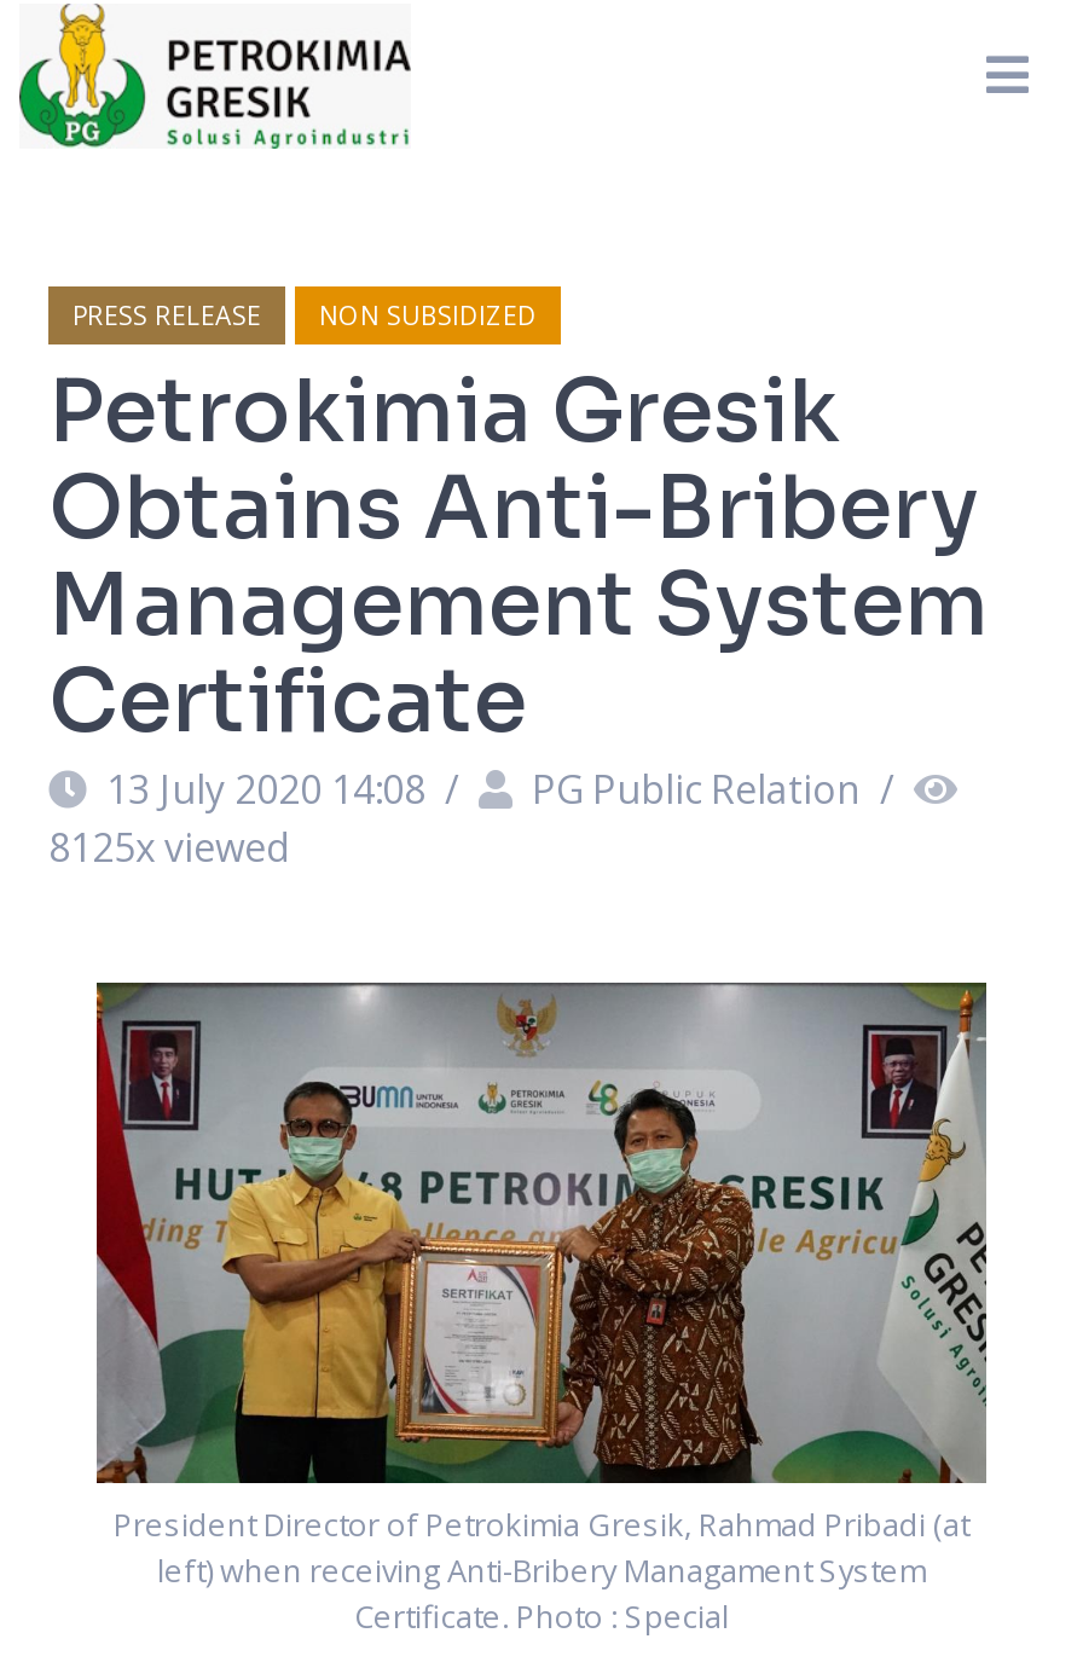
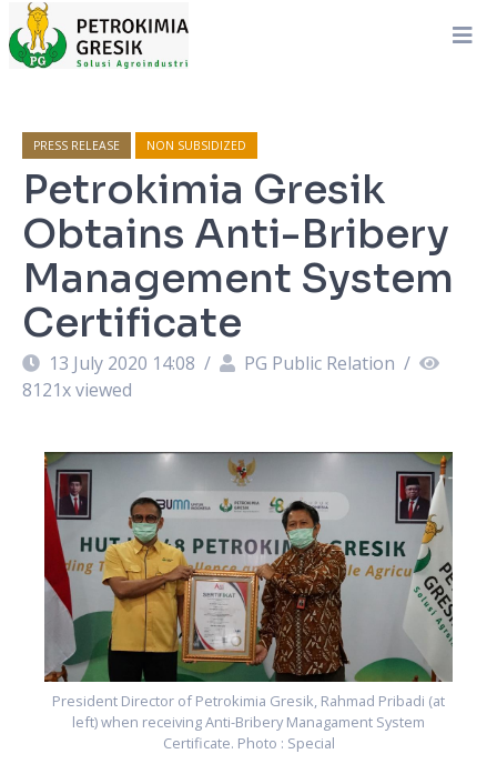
- 8125x viewed
+ 8121x viewed
